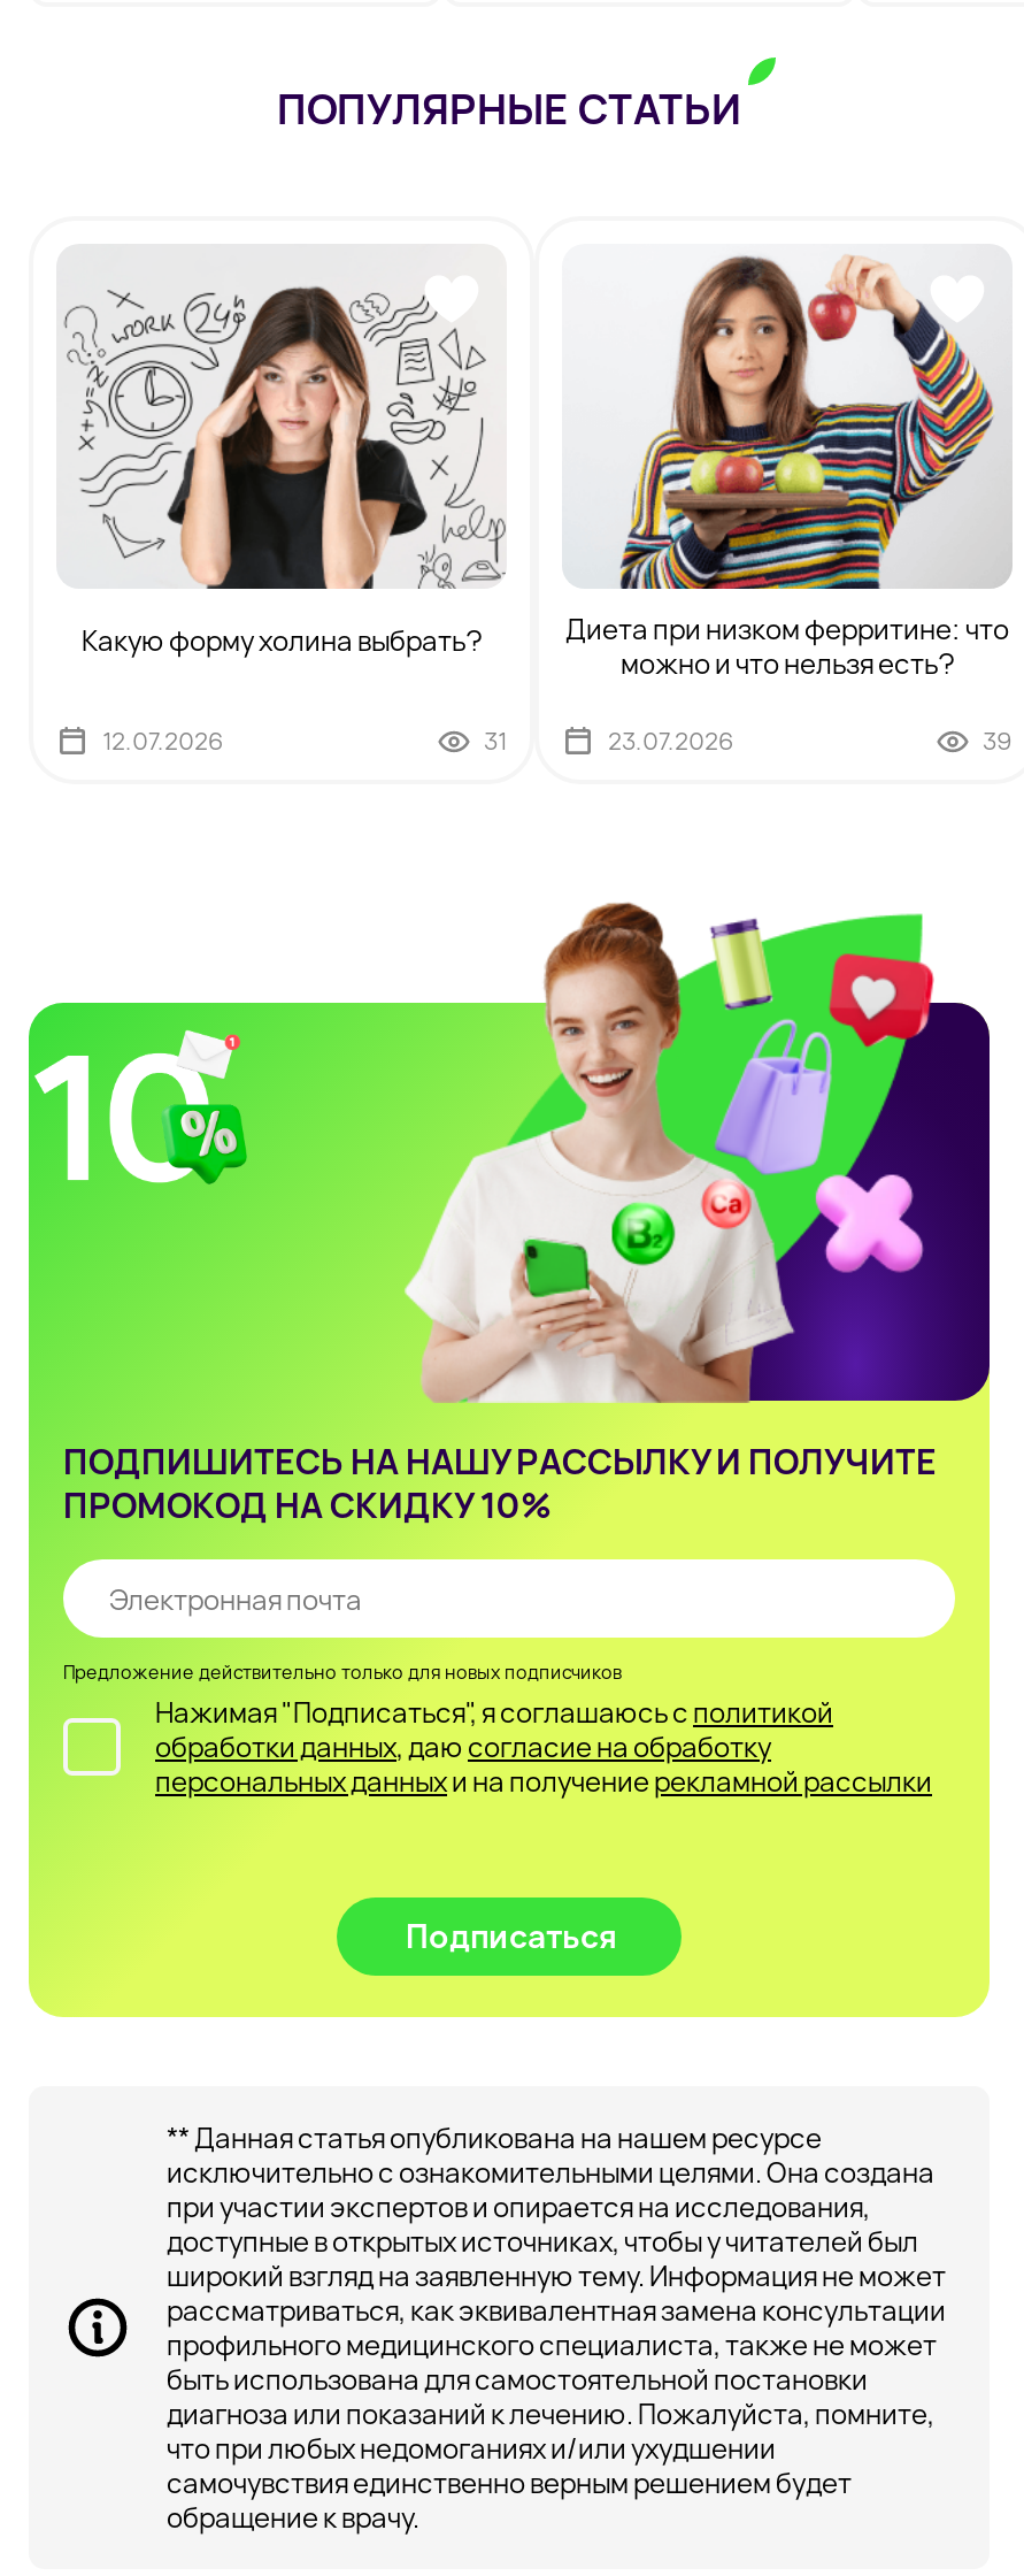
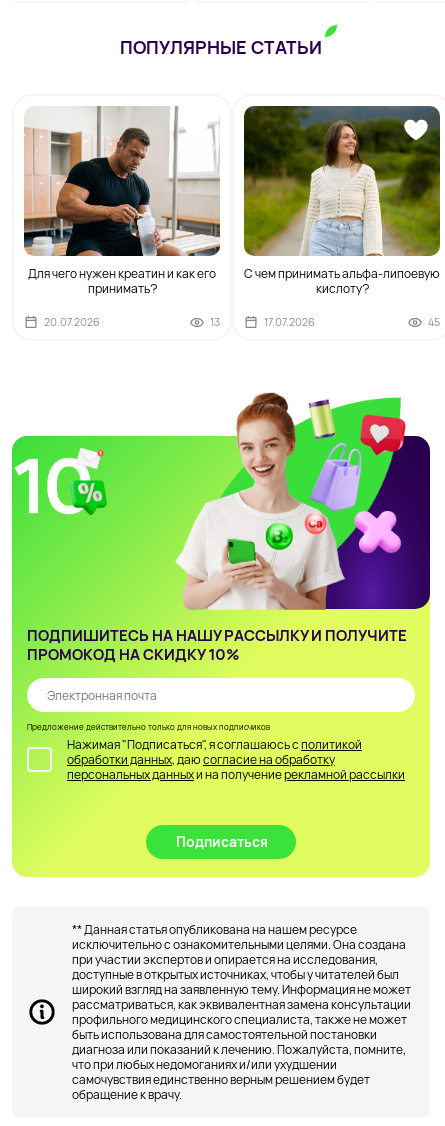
- [image]
- Какую форму холина выбрать?
+ [image]
+ Для чего нужен креатин и как его
+ принимать?

- [image]
- Диета при низком ферритине: что
- можно и что нельзя есть?
+ [image]
+ С чем принимать альфа-липоевую
+ кислоту?

- 12.07.2026
- 31
+ 20.07.2026
+ 13

- 23.07.2026
- 39
+ 17.07.2026
+ 45
